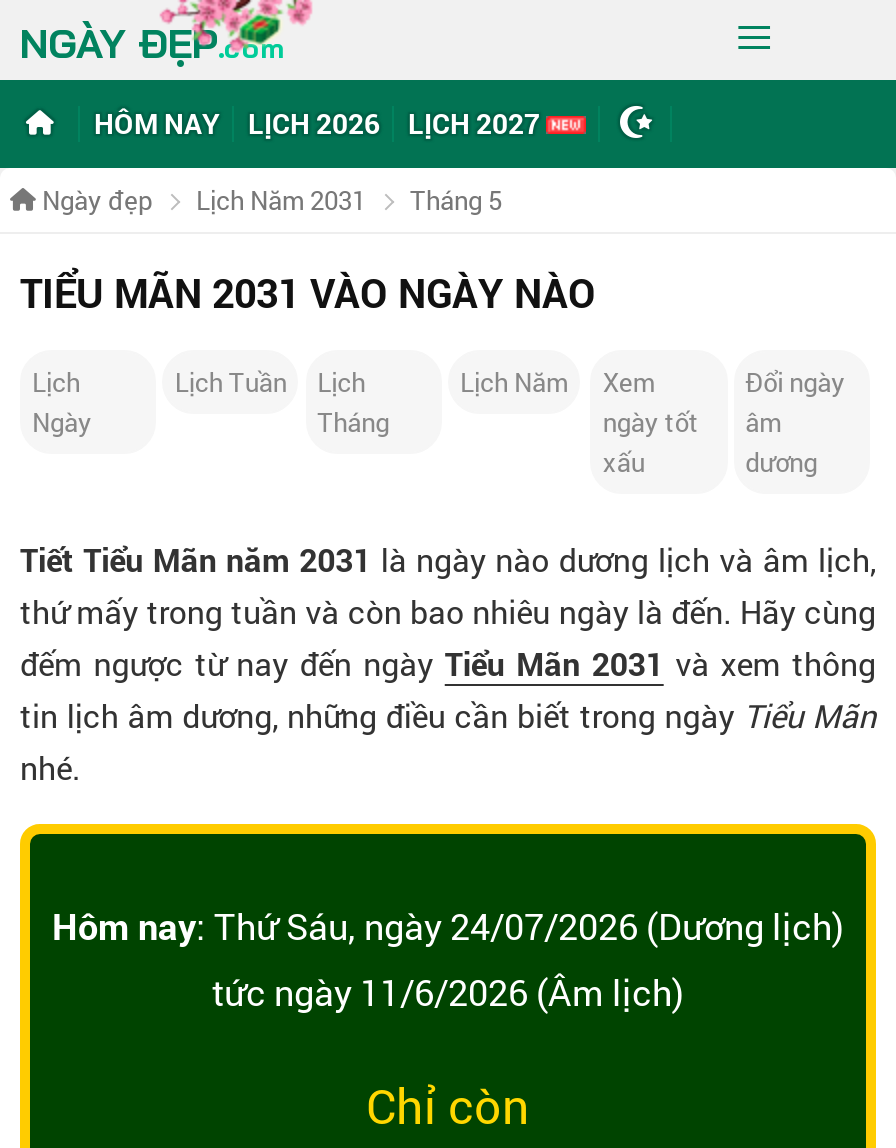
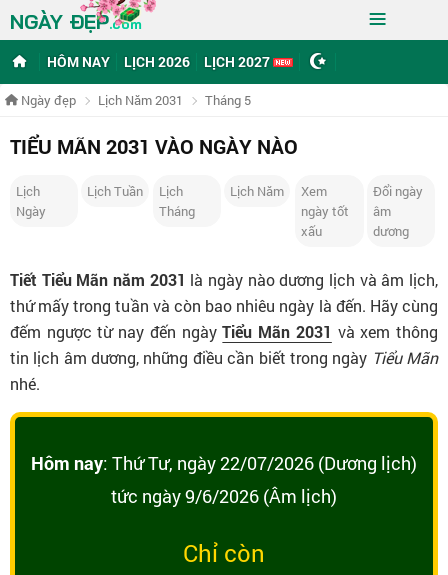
- Hôm nay: Thứ Sáu, ngày 24/07/2026 (Dương lịch)
+ Hôm nay: Thứ Tư, ngày 22/07/2026 (Dương lịch)

- tức ngày 11/6/2026 (Âm lịch)
+ tức ngày 9/6/2026 (Âm lịch)
